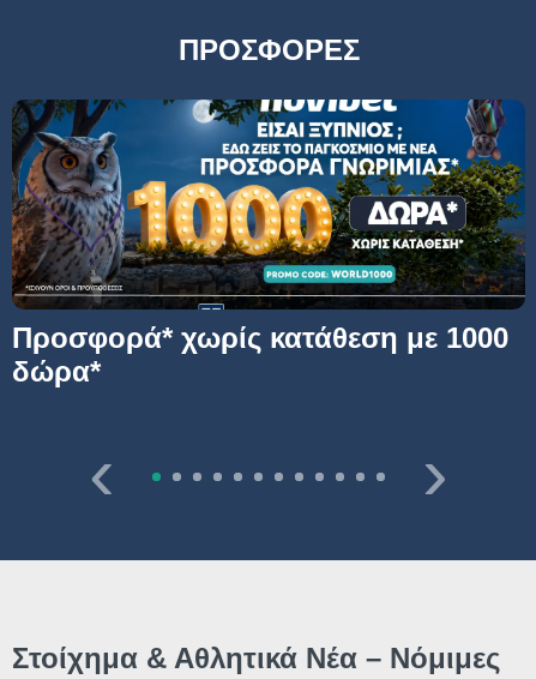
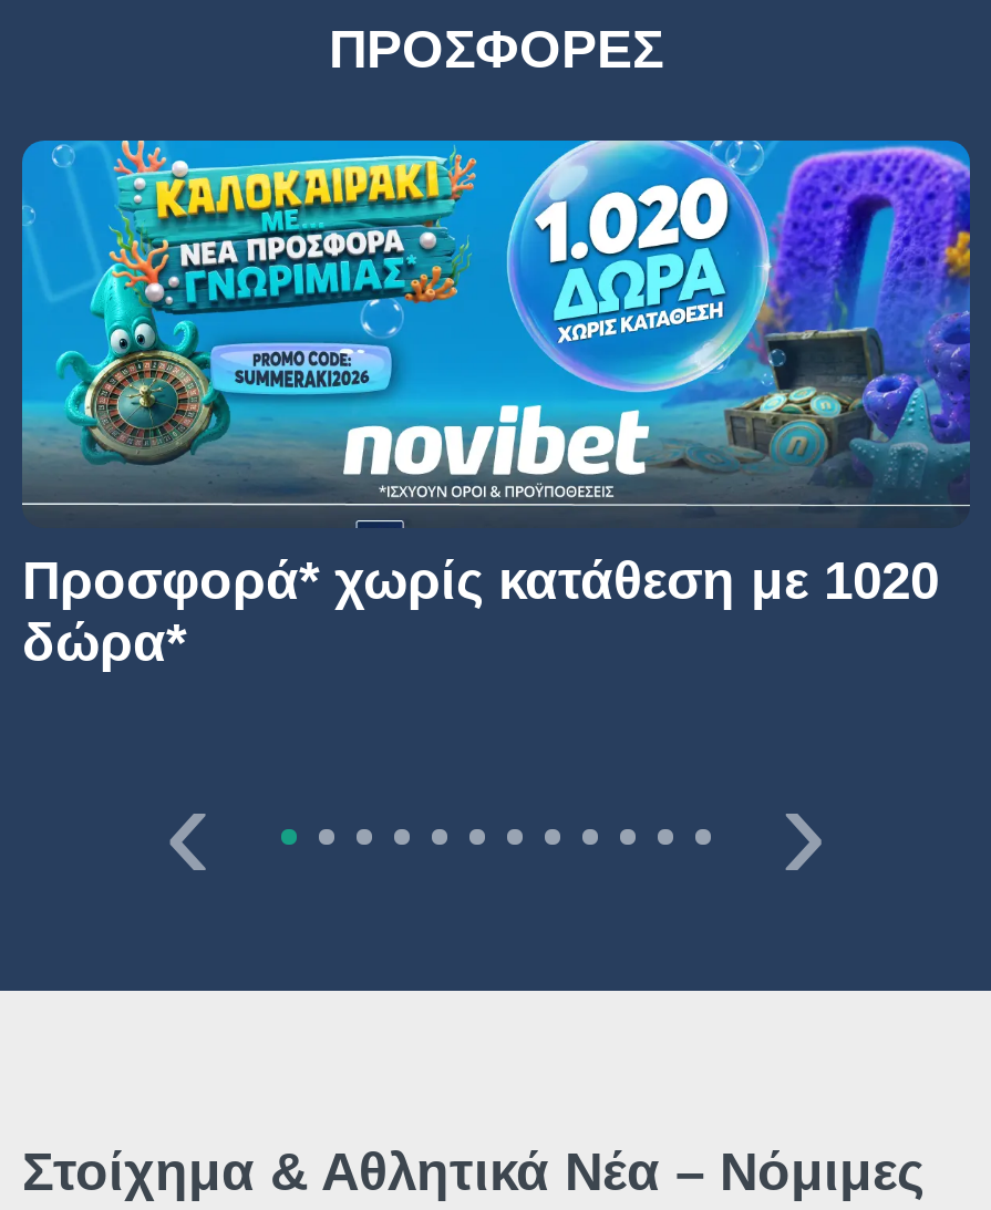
- [image]
- Προσφορά* χωρίς κατάθεση με 1000
+ [image]
+ Προσφορά* χωρίς κατάθεση με 1020
